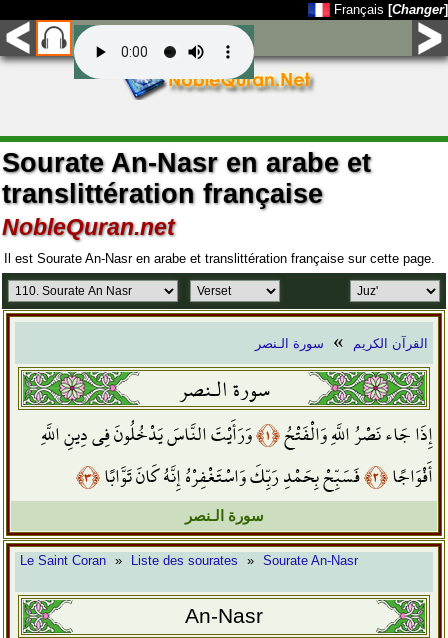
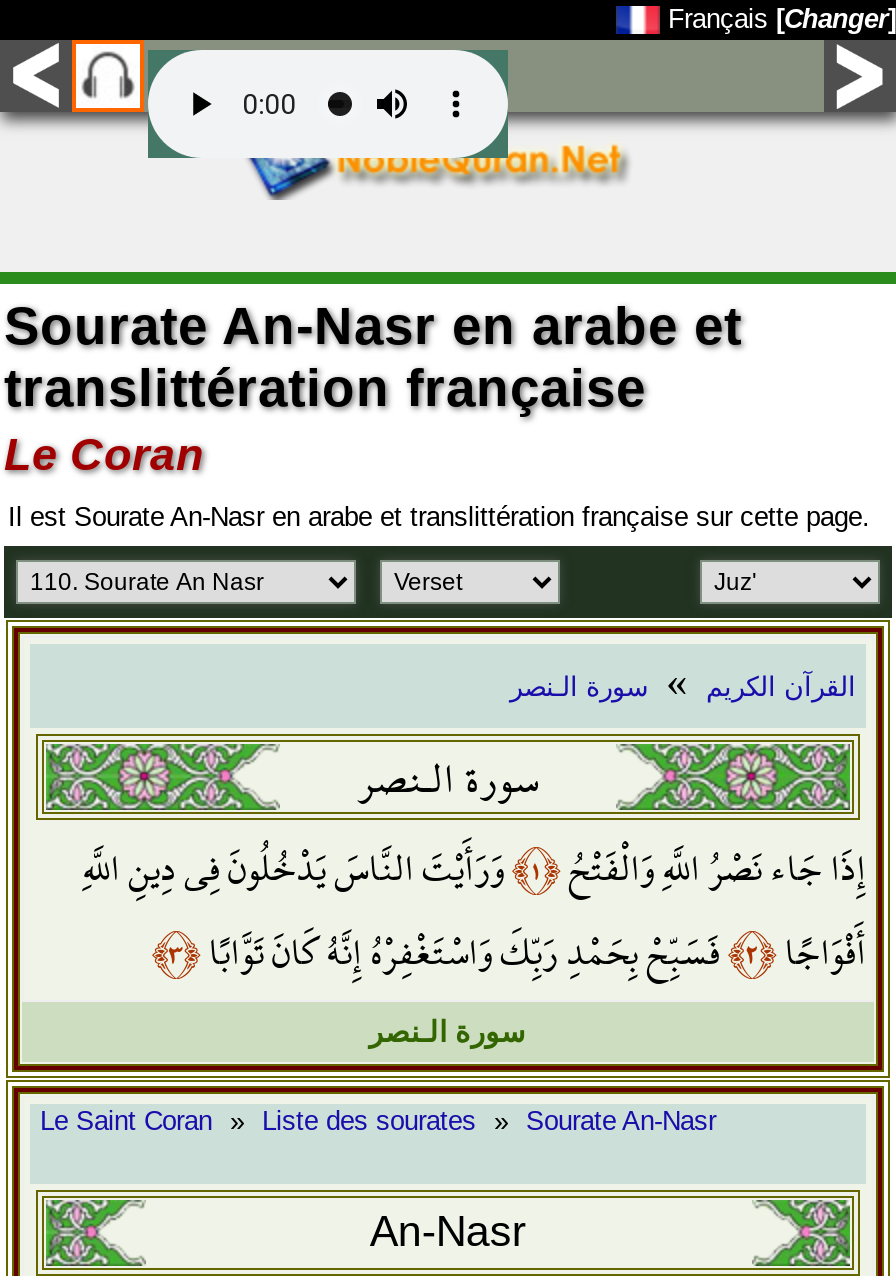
- NobleQuran.net
+ Le Coran
